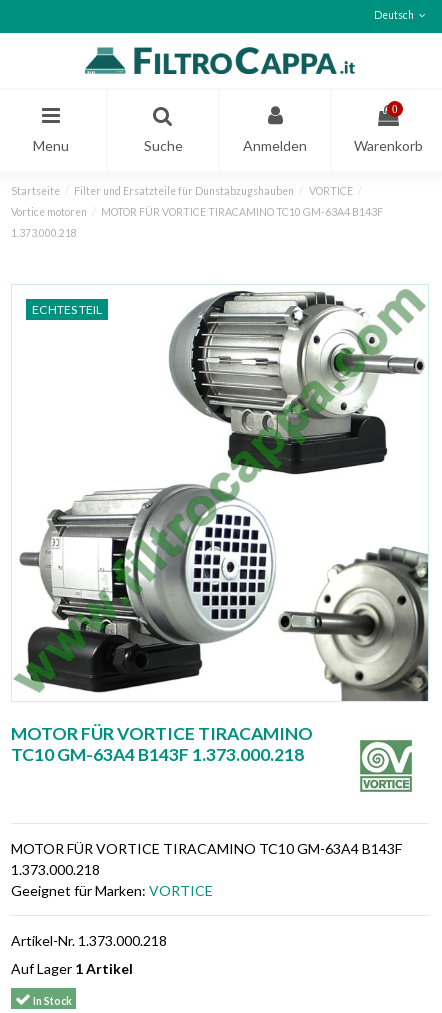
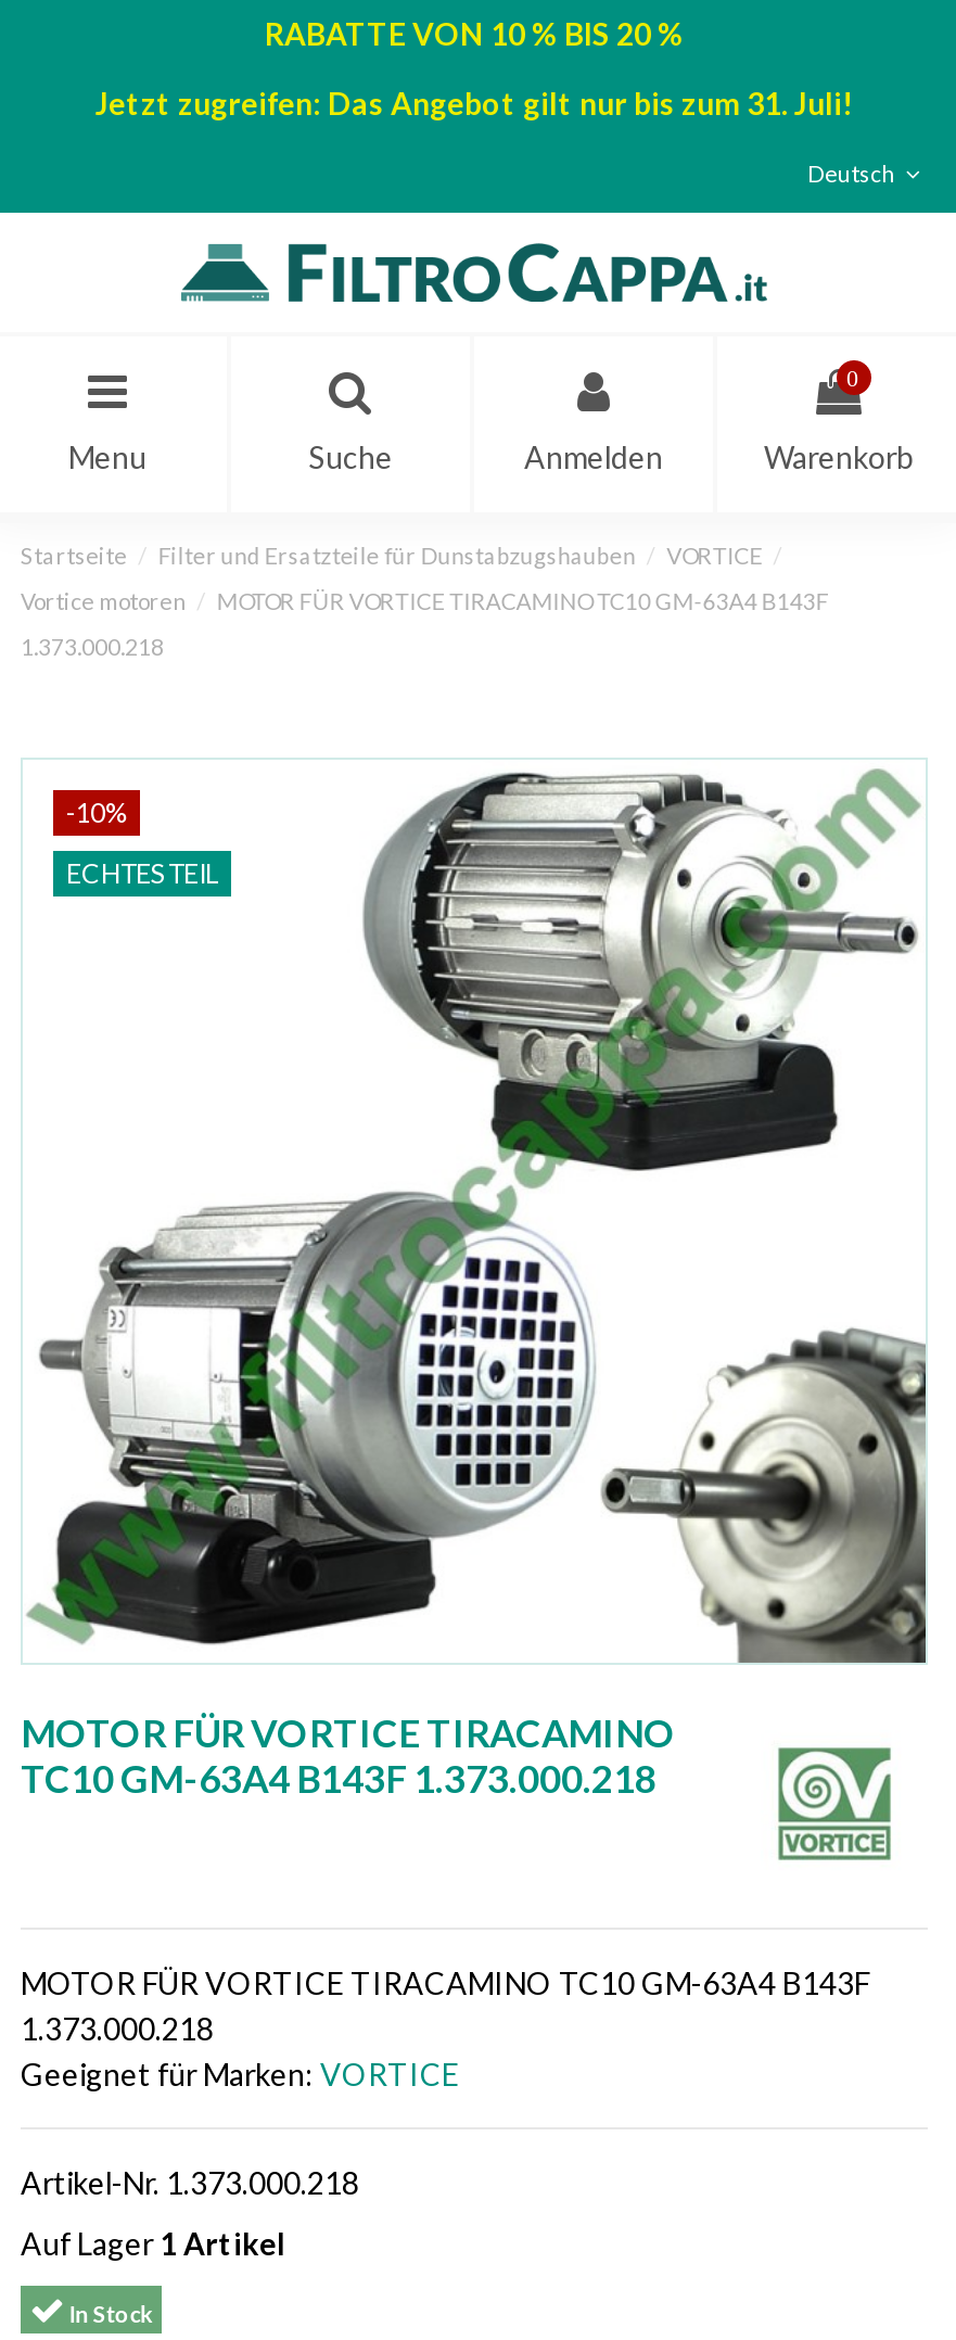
+ RABATTE VON 10 % BIS 20 %
+ Jetzt zugreifen: Das Angebot gilt nur bis zum 31. Juli!

+ -10%

moved down: ECHTES TEIL
